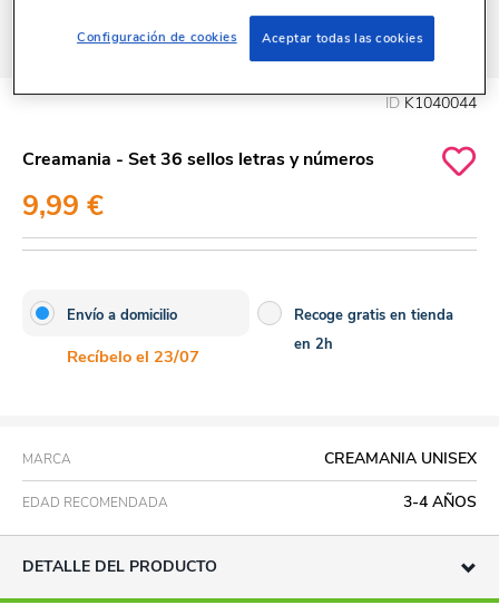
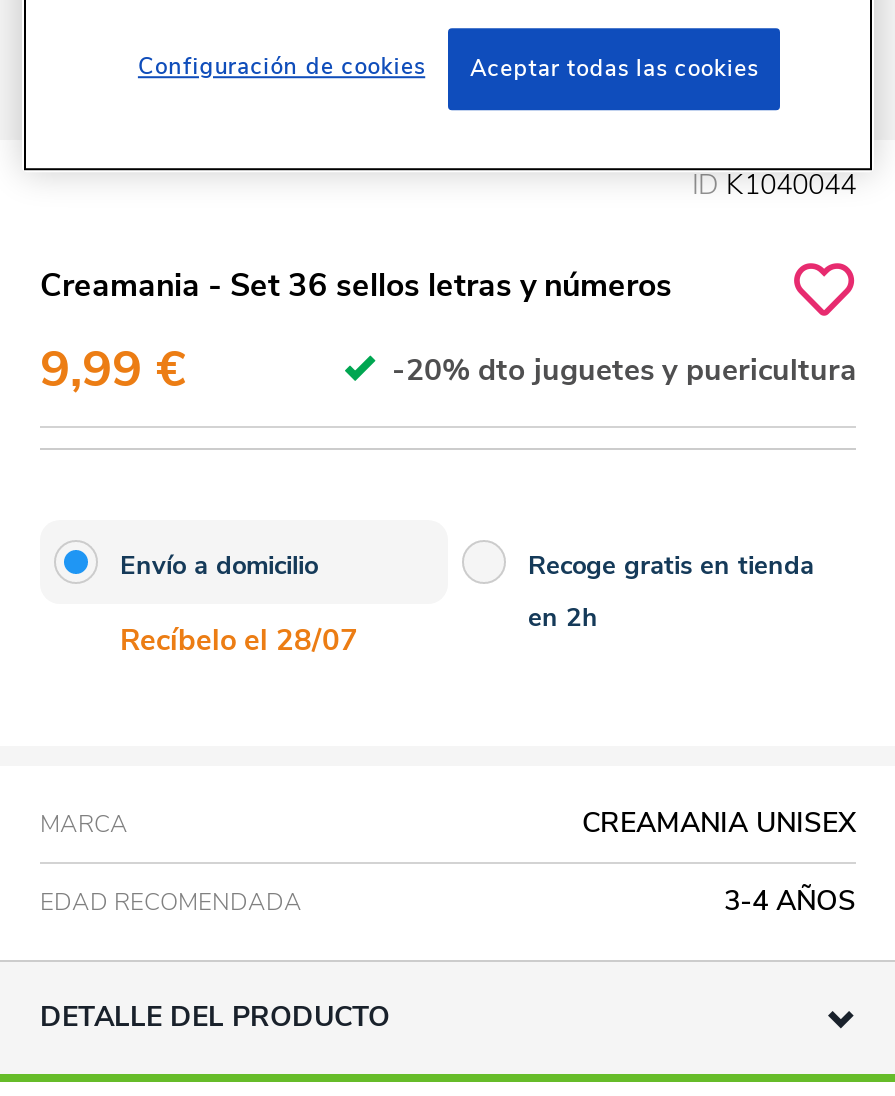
+ -20% dto juguetes y puericultura

- Recíbelo el 23/07
+ Recíbelo el 28/07
